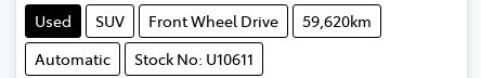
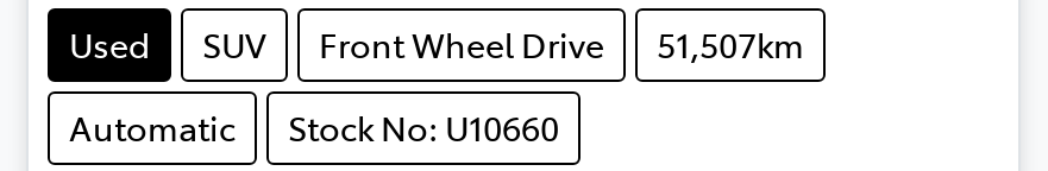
- Used SUV Front Wheel Drive 59,620km
+ Used SUV Front Wheel Drive 51,507km

- Automatic Stock No: U10611
+ Automatic Stock No: U10660
